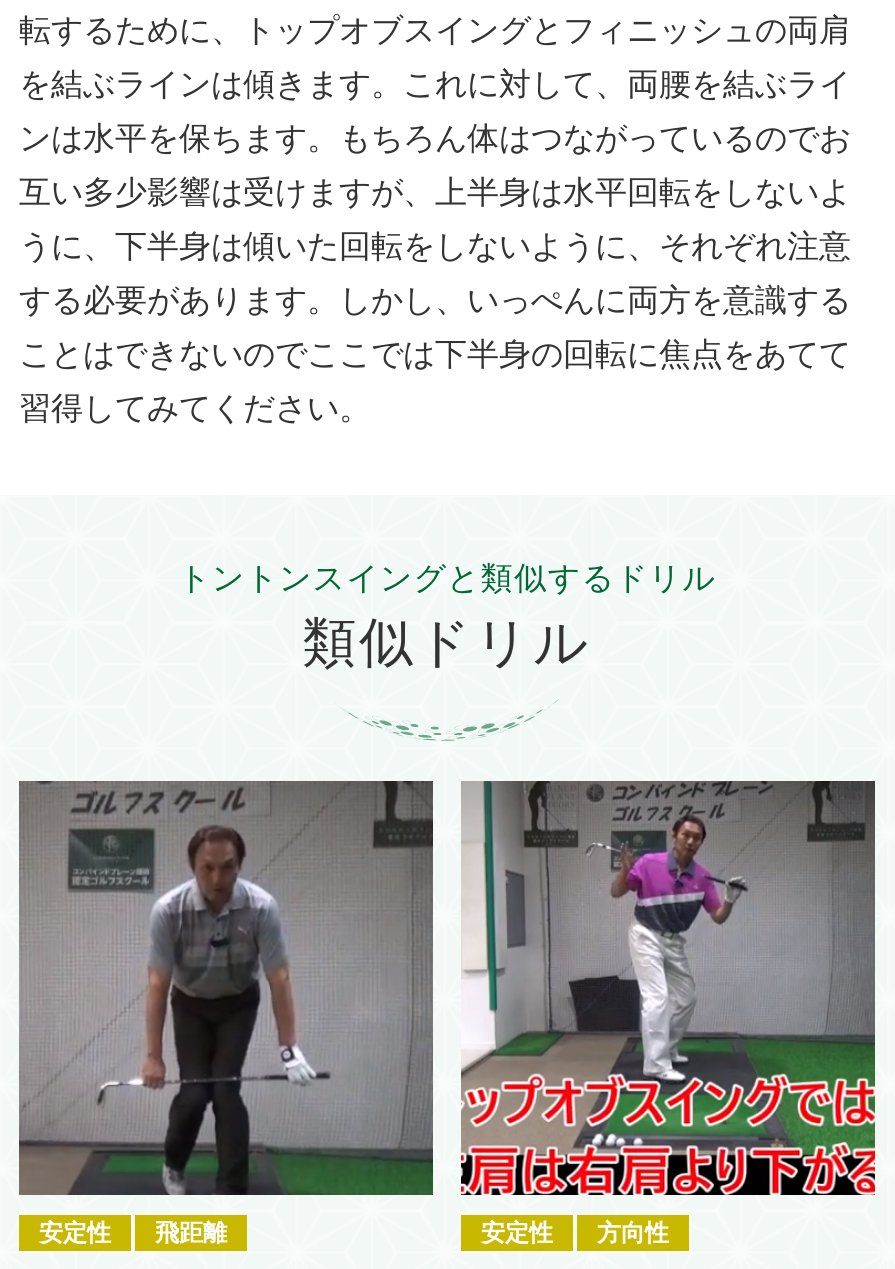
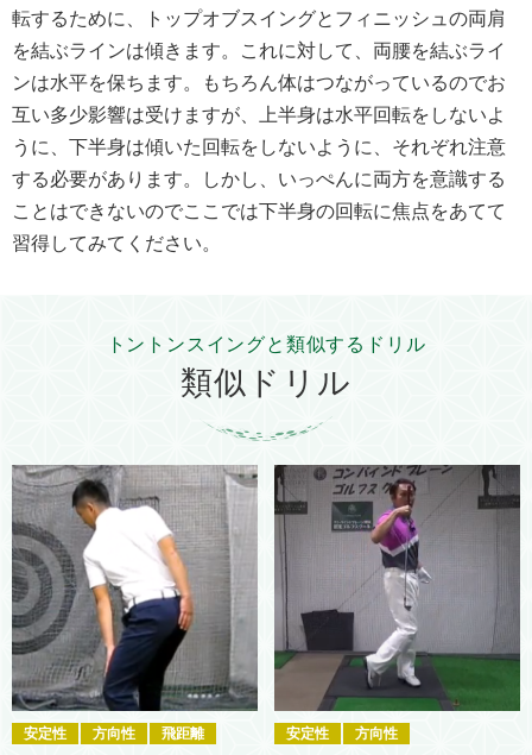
- [image]
+ [image]

- [image]
+ [image]

+ 方向性
